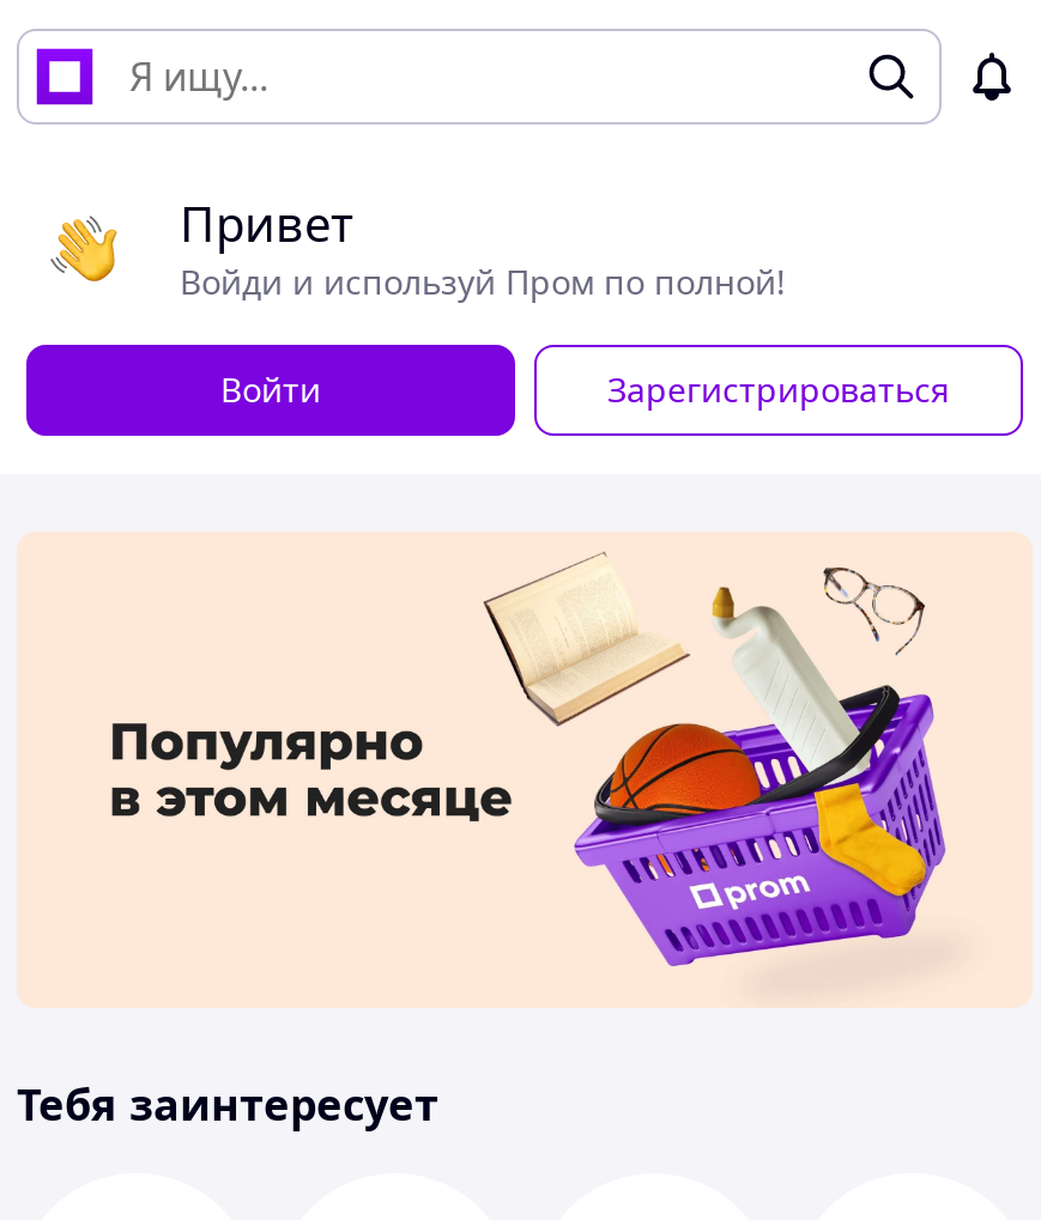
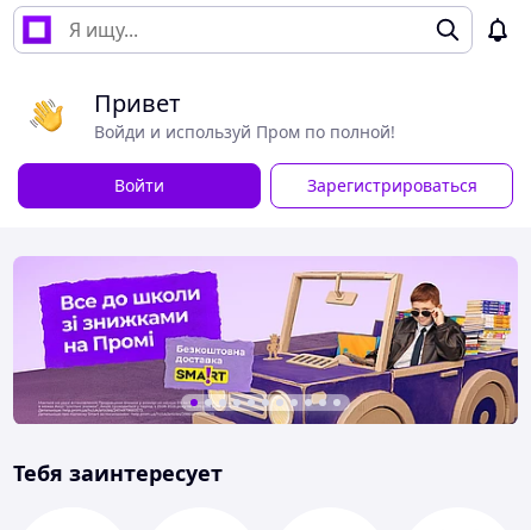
- [image]
+ [image]
